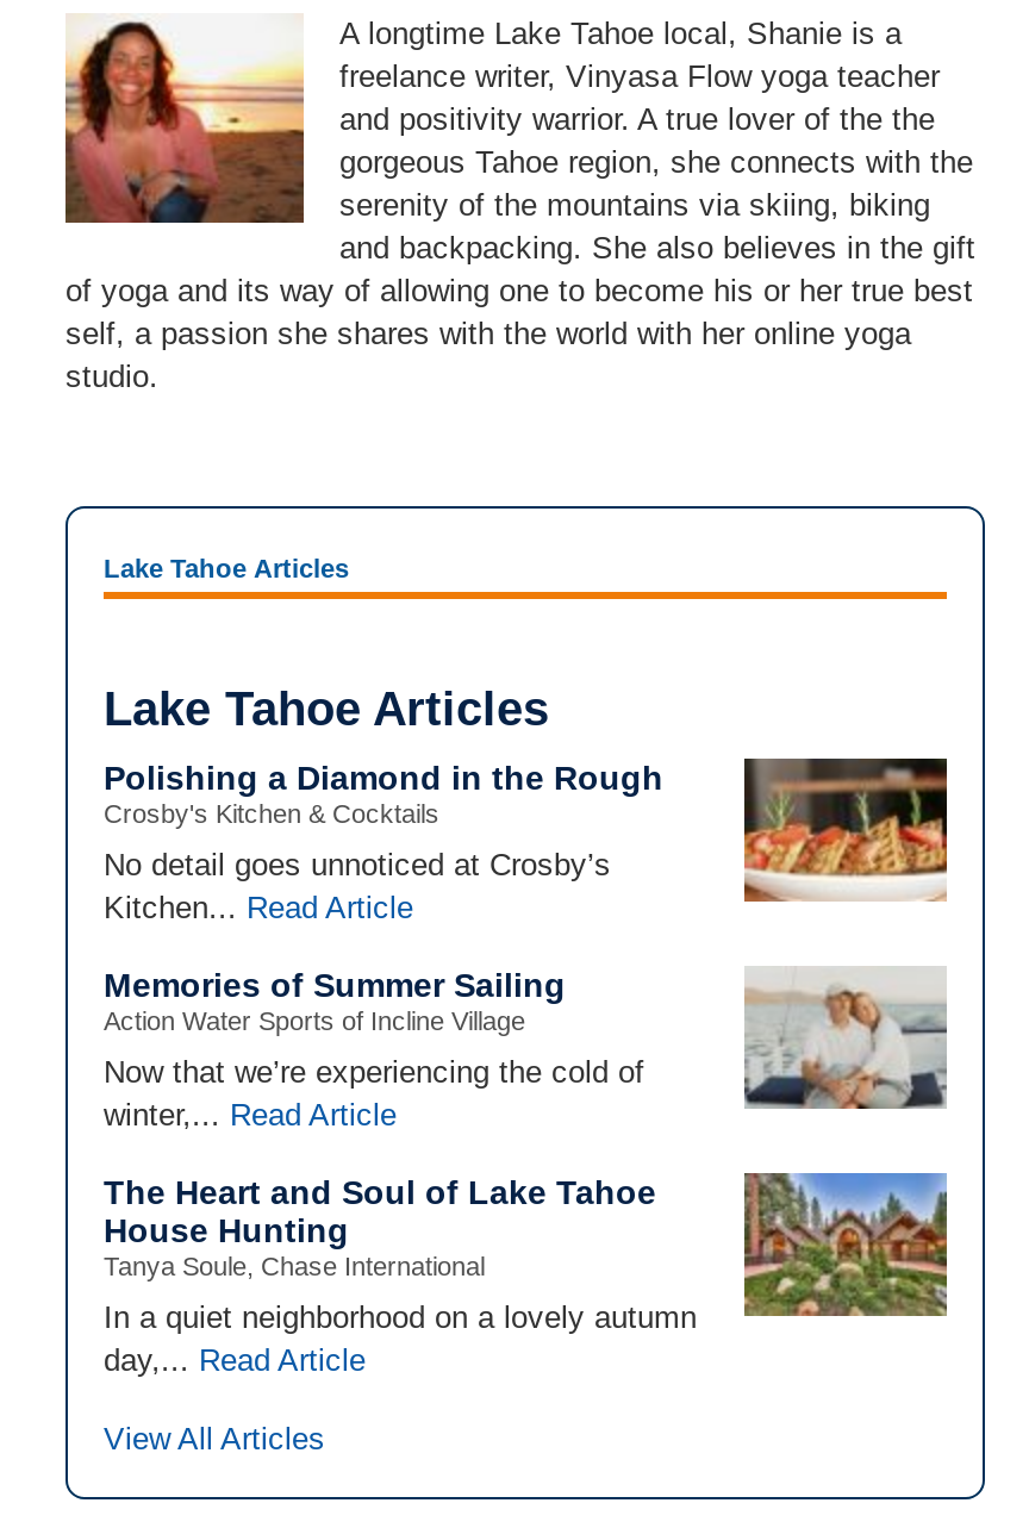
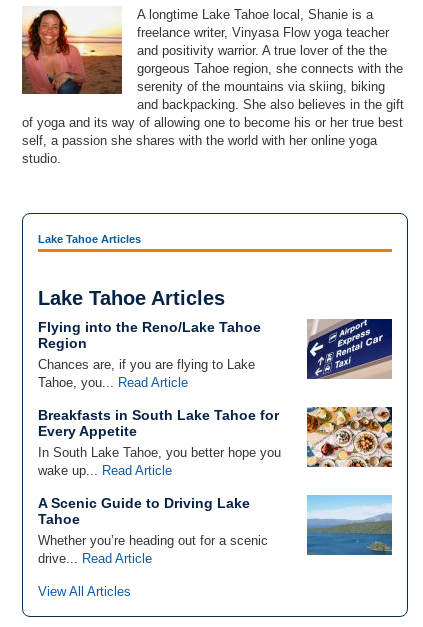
- [image]
- Polishing a Diamond in the Rough
- Crosby's Kitchen & Cocktails
- No detail goes unnoticed at Crosby’s
- Kitchen... Read Article
- Memories of Summer Sailing
- Action Water Sports of Incline Village
- Now that we’re experiencing the cold of
- winter,... Read Article
- The Heart and Soul of Lake Tahoe
- House Hunting
- Tanya Soule, Chase International
- In a quiet neighborhood on a lovely autumn
- day,... Read Article
+ [image]
+ Flying into the Reno/Lake Tahoe
+ Region
+ Chances are, if you are flying to Lake
+ Tahoe, you... Read Article
+ Breakfasts in South Lake Tahoe for
+ Every Appetite
+ In South Lake Tahoe, you better hope you
+ wake up... Read Article
+ A Scenic Guide to Driving Lake
+ Tahoe
+ Whether you’re heading out for a scenic
+ drive... Read Article

- [image]
+ [image]

- [image]
+ [image]
